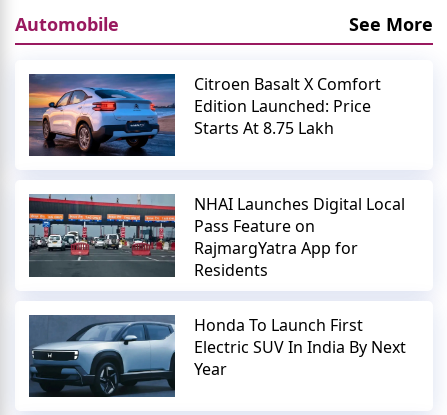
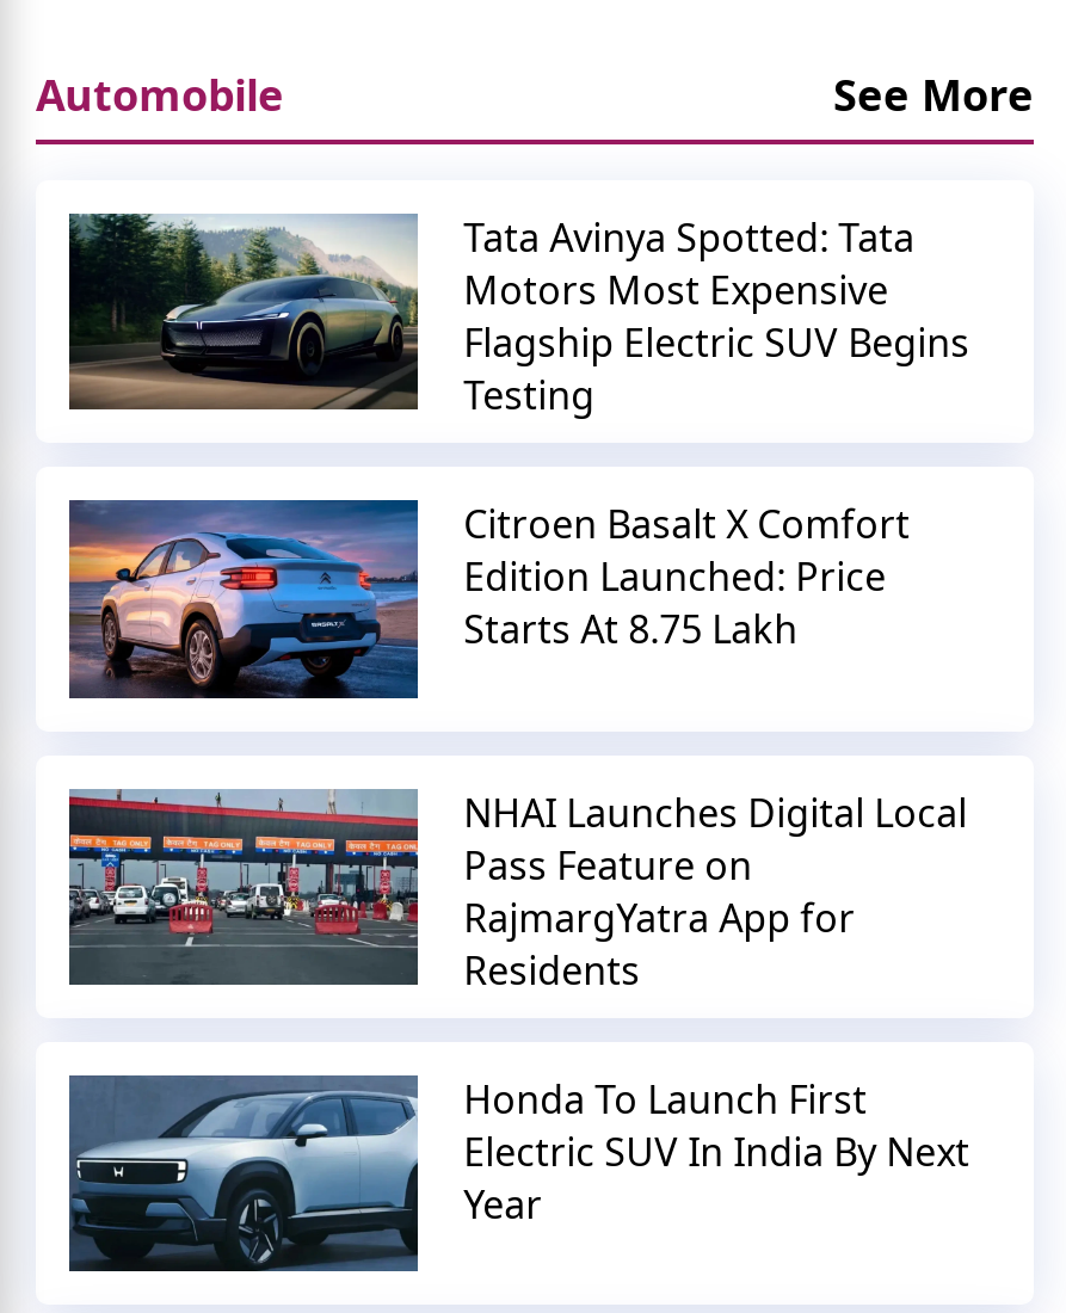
+ [image]
+ Tata Avinya Spotted: Tata
+ Motors Most Expensive
+ Flagship Electric SUV Begins
+ Testing
